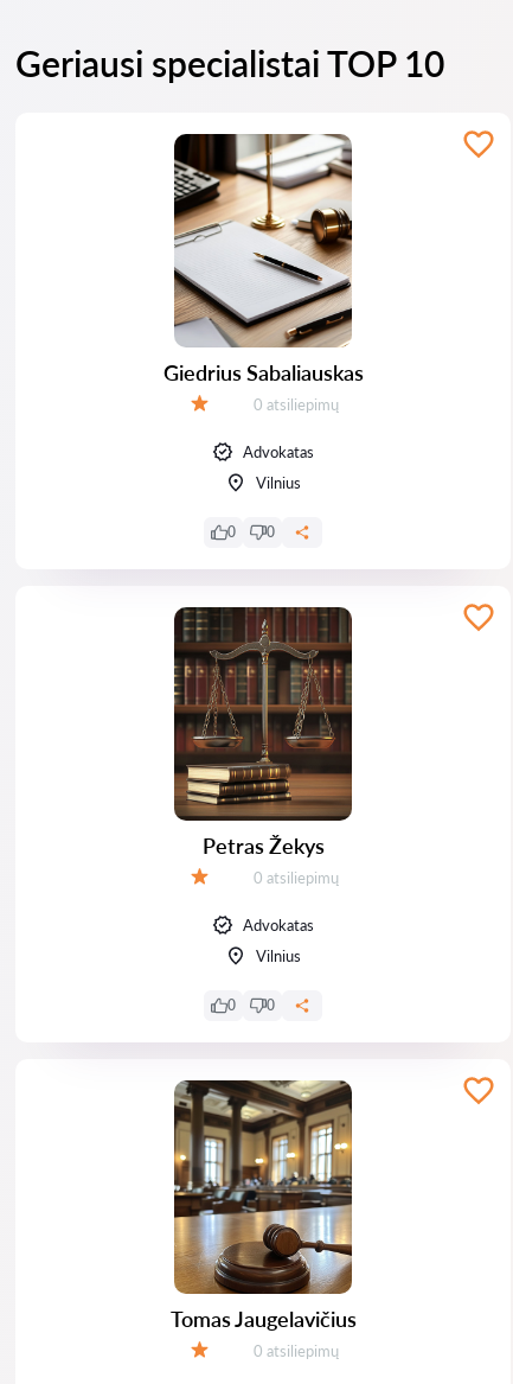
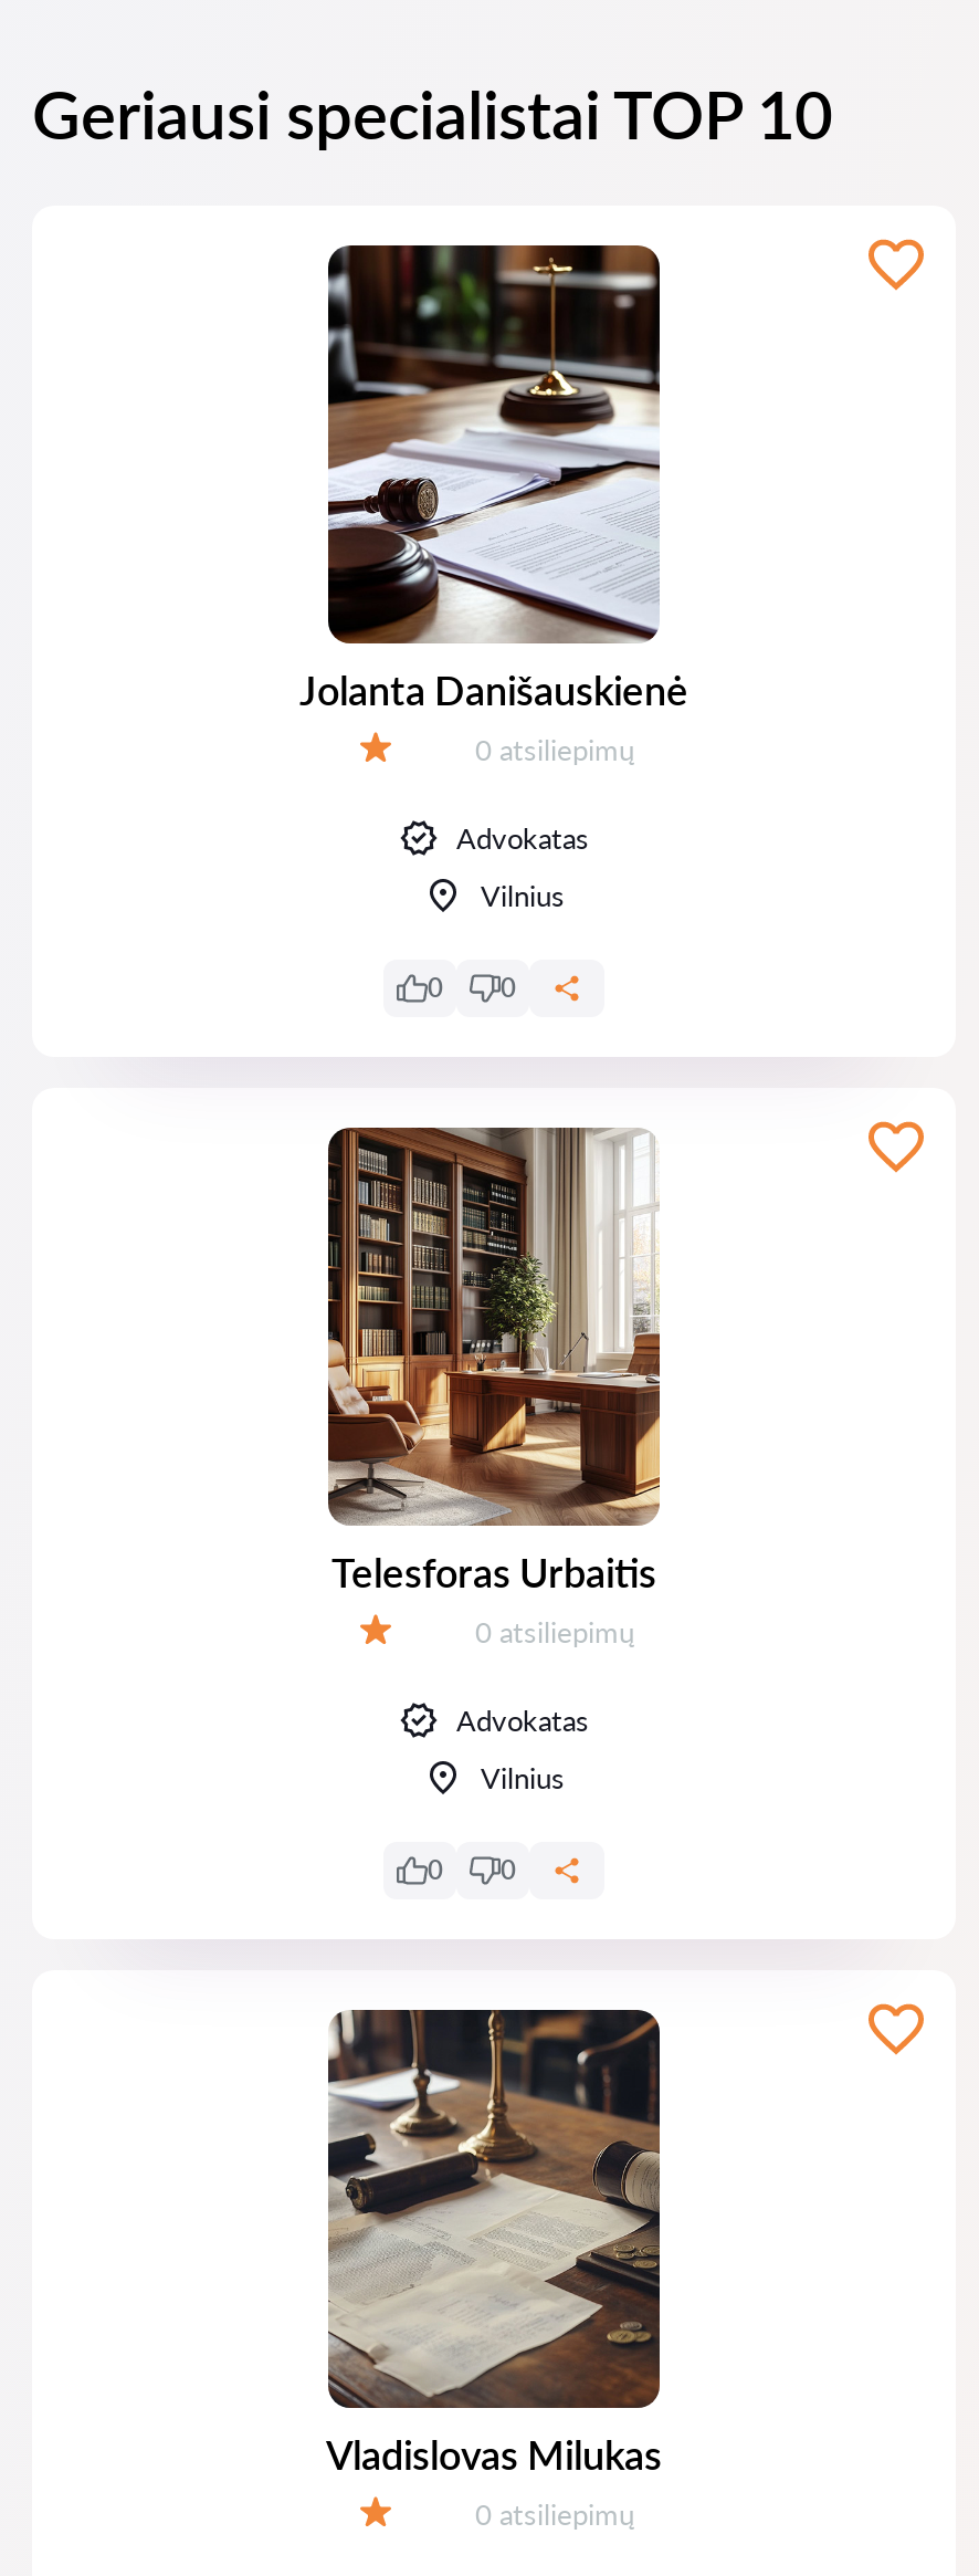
- [image]
- Giedrius Sabaliauskas
+ [image]
+ Jolanta Danišauskienė

- [image]
- Petras Žekys
+ [image]
+ Telesforas Urbaitis

- [image]
- Tomas Jaugelavičius
+ [image]
+ Vladislovas Milukas
